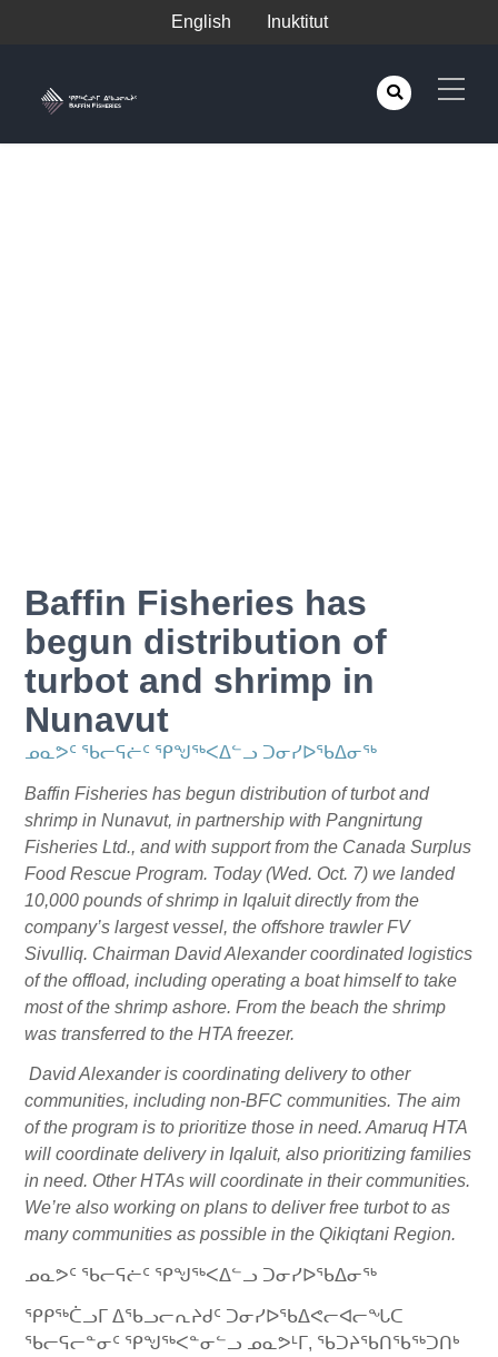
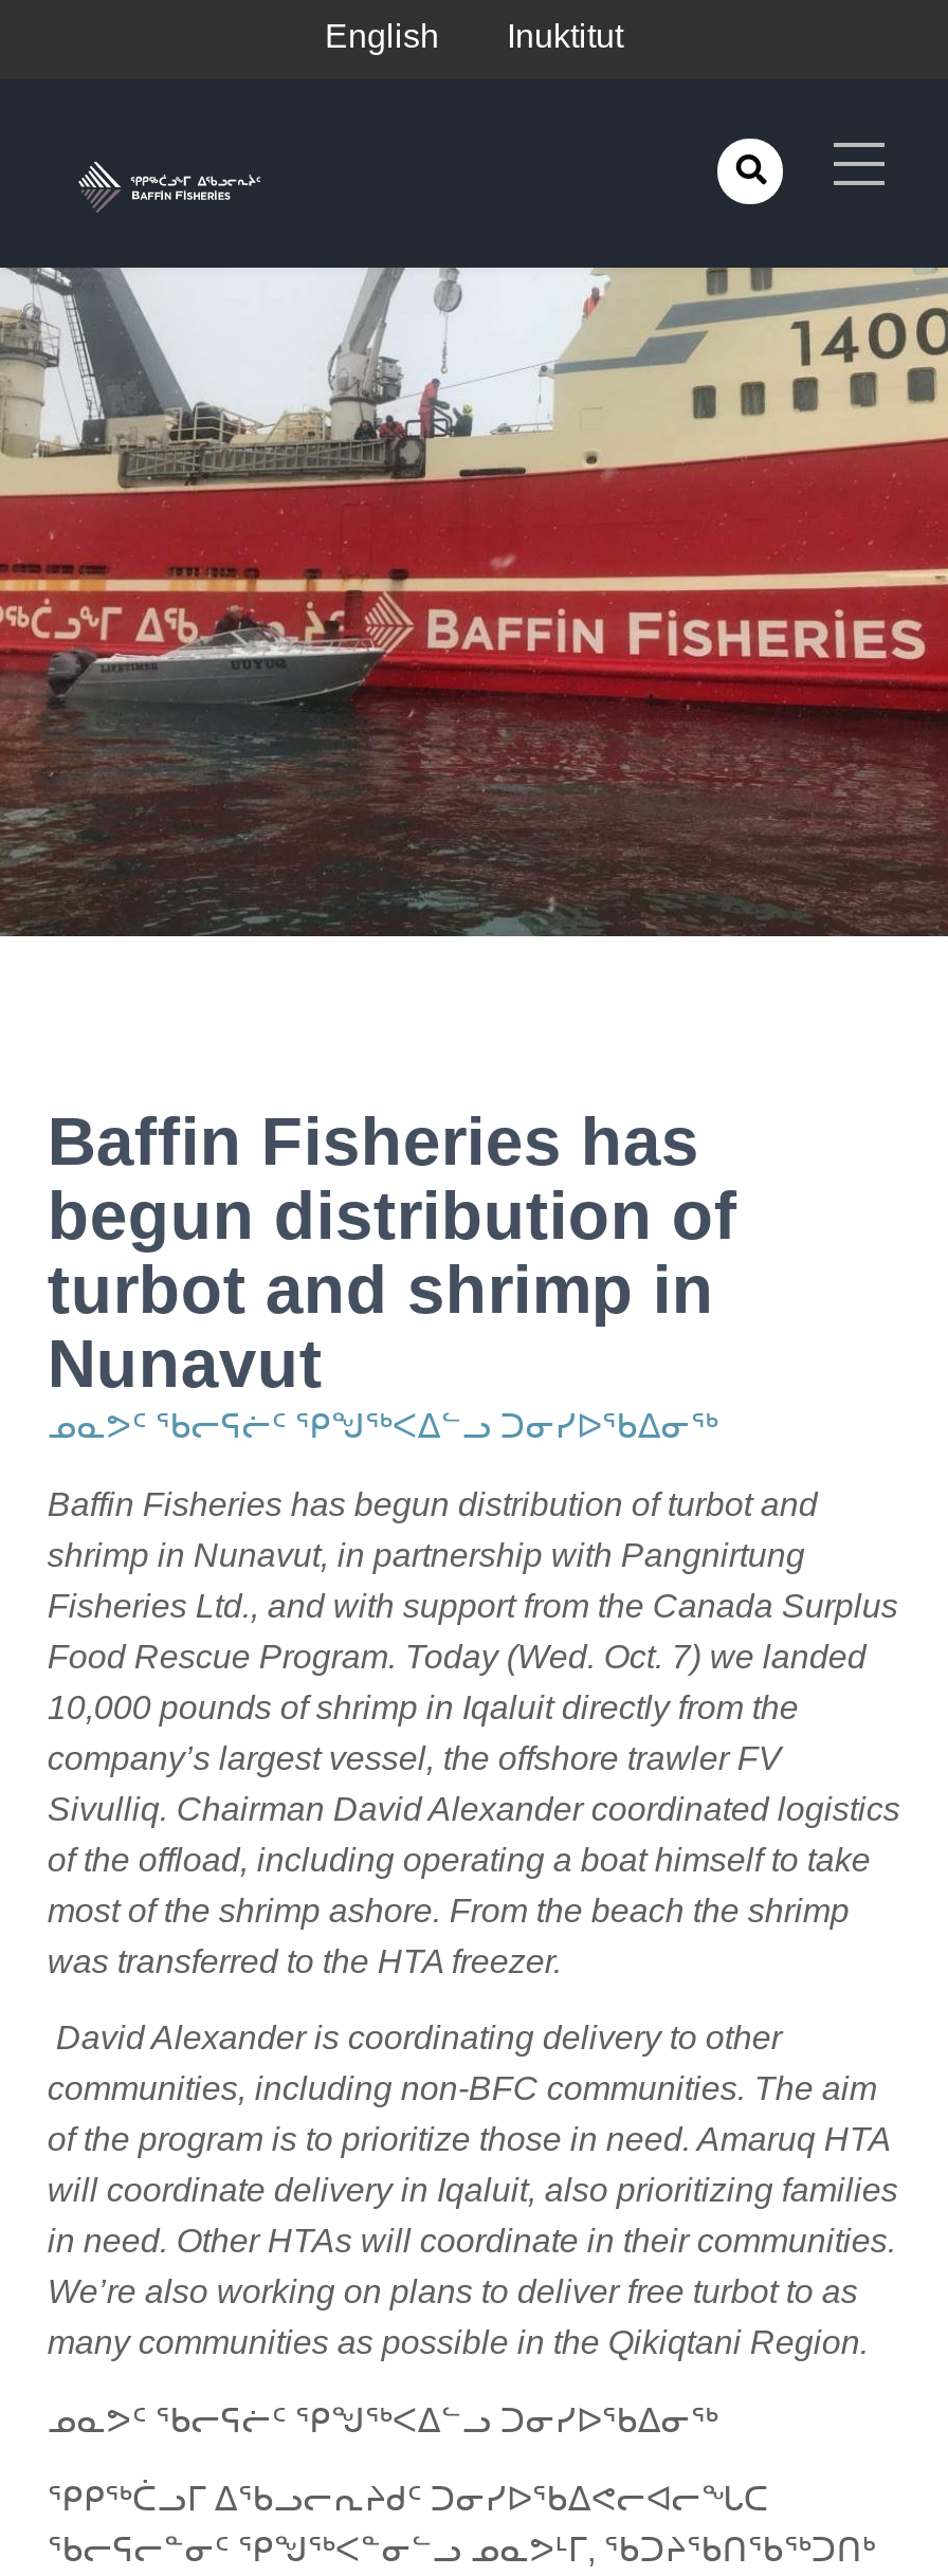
+ [image]
